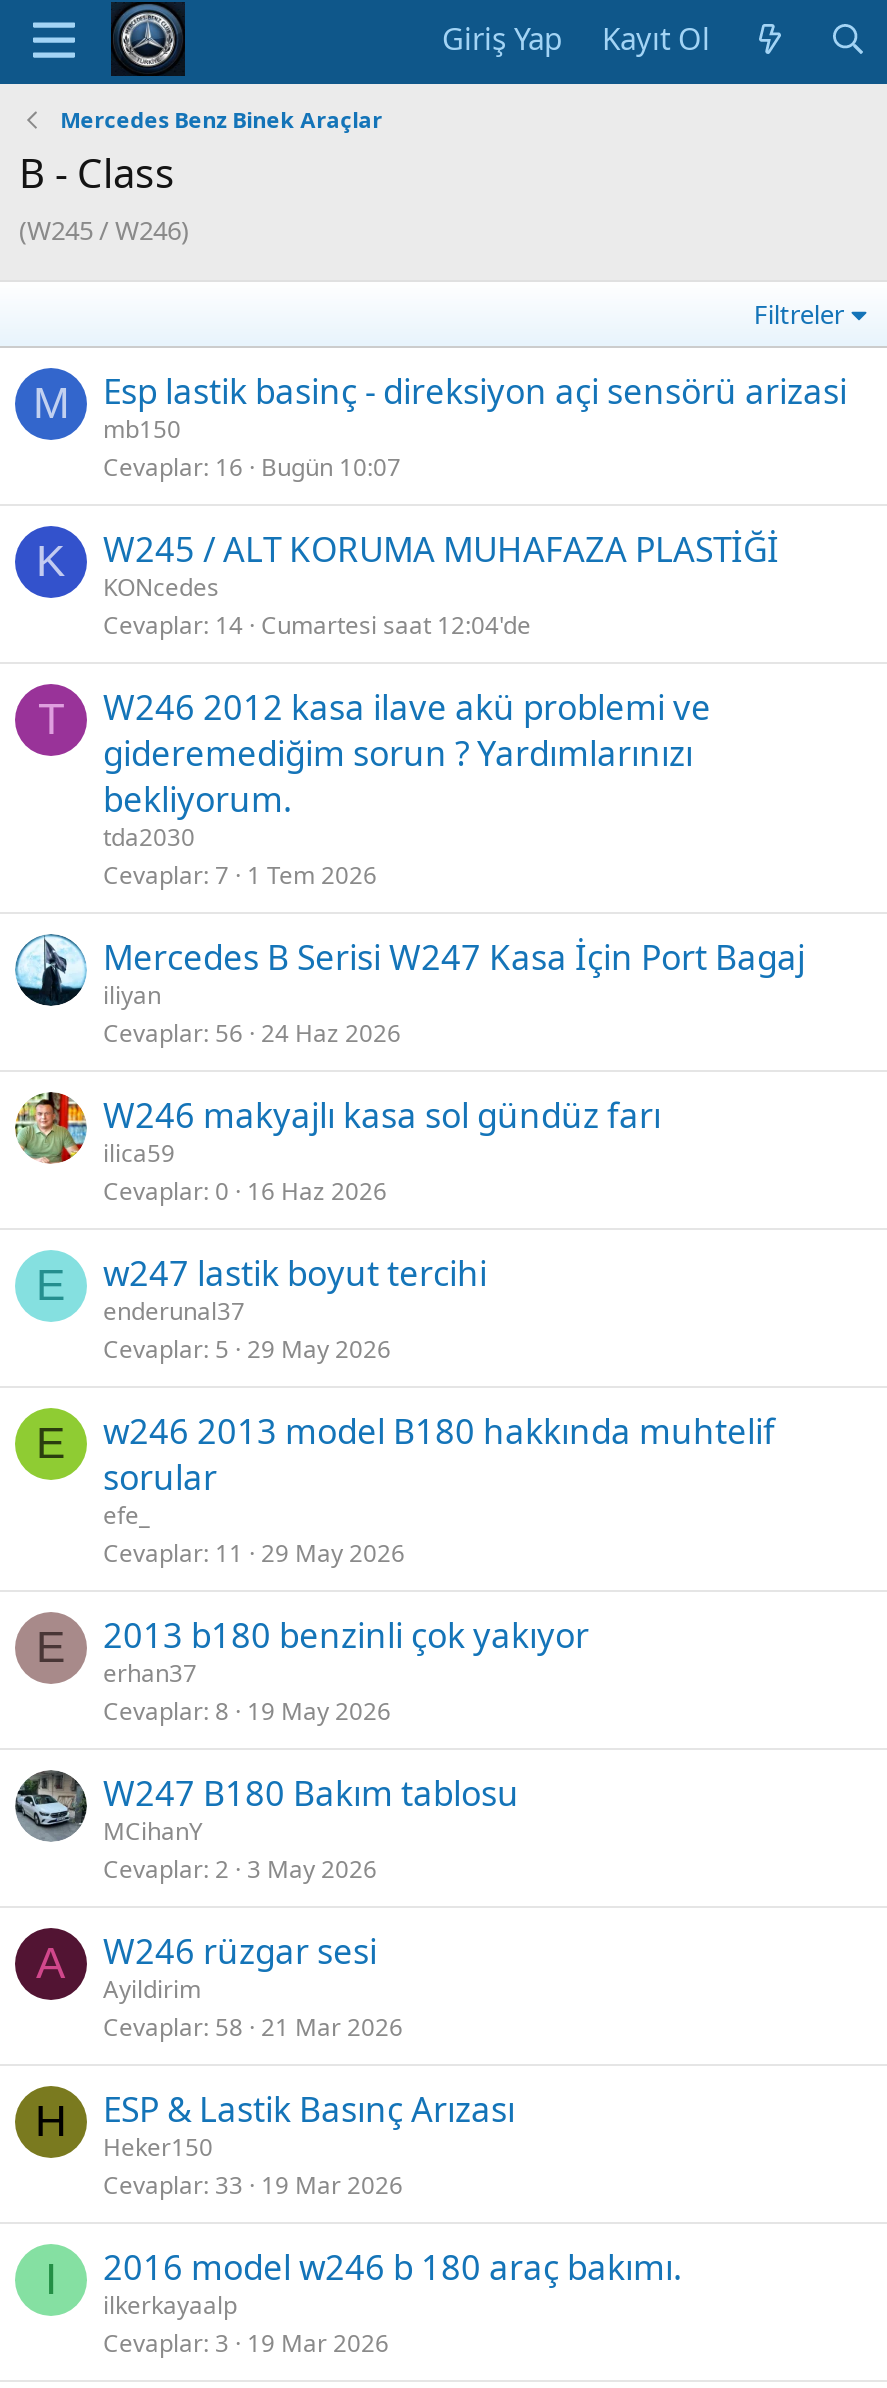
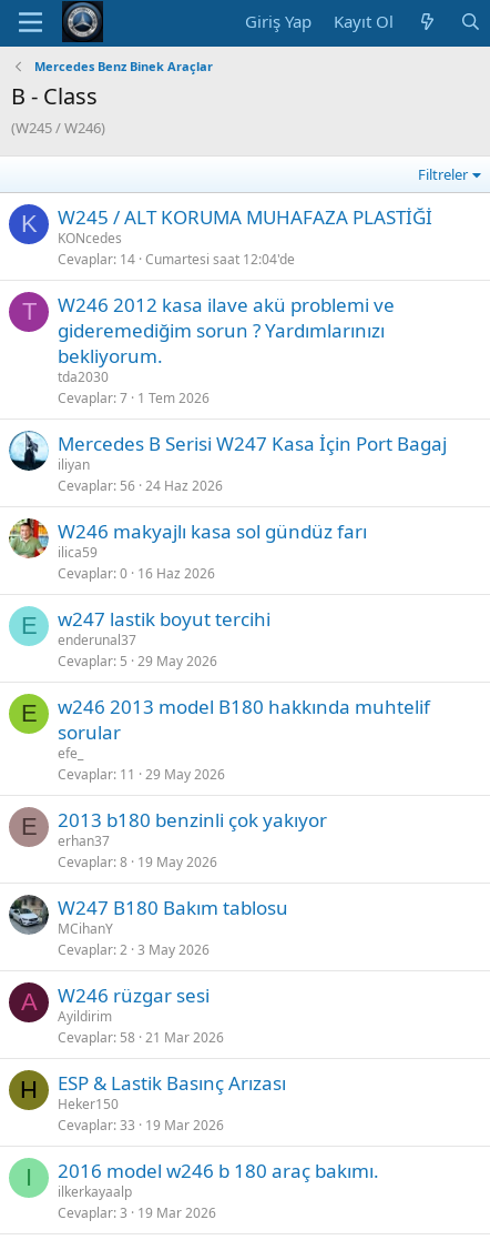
- M
- Esp lastik basinç - direksiyon açi sensörü arizasi
- mb150
- Cevaplar 16 Bugün 10:07
